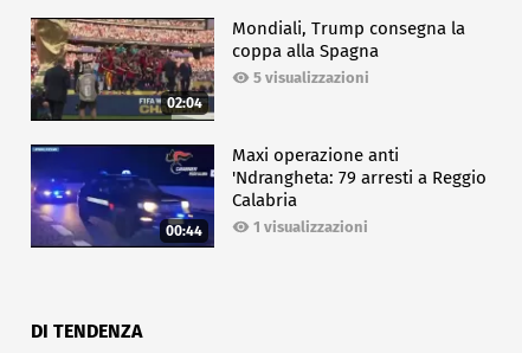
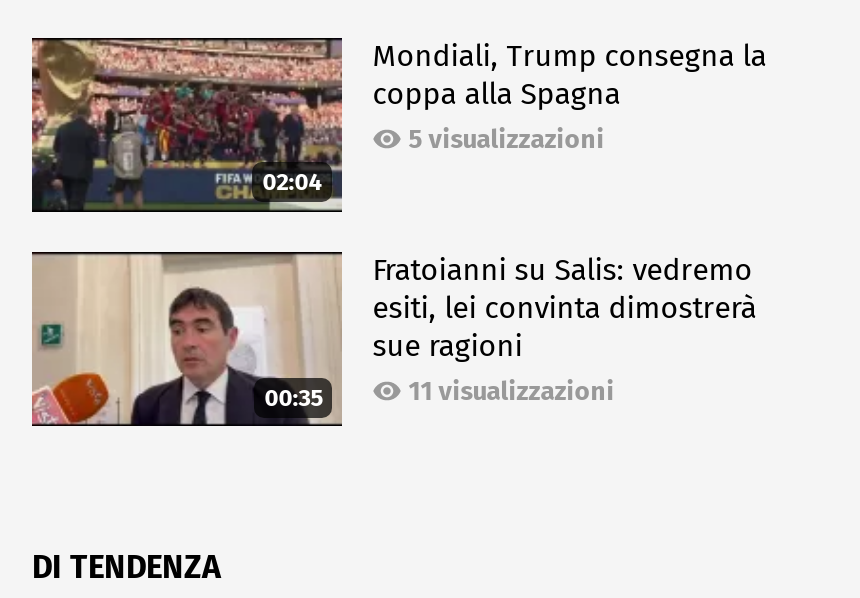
- [image]
- 00:44
+ [image]
+ 00:35

- Maxi operazione anti
- 'Ndrangheta: 79 arresti a Reggio
- Calabria
- 1 visualizzazioni
+ Fratoianni su Salis: vedremo
+ esiti, lei convinta dimostrerà
+ sue ragioni
+ 11 visualizzazioni
